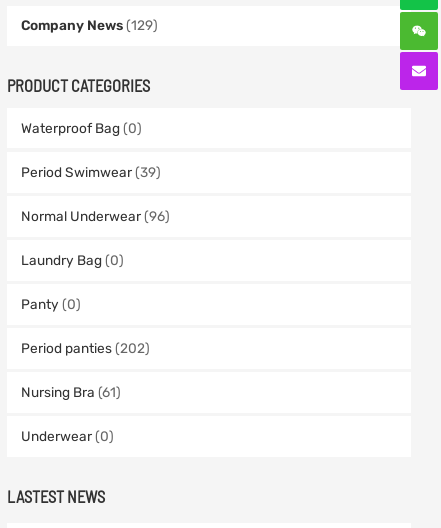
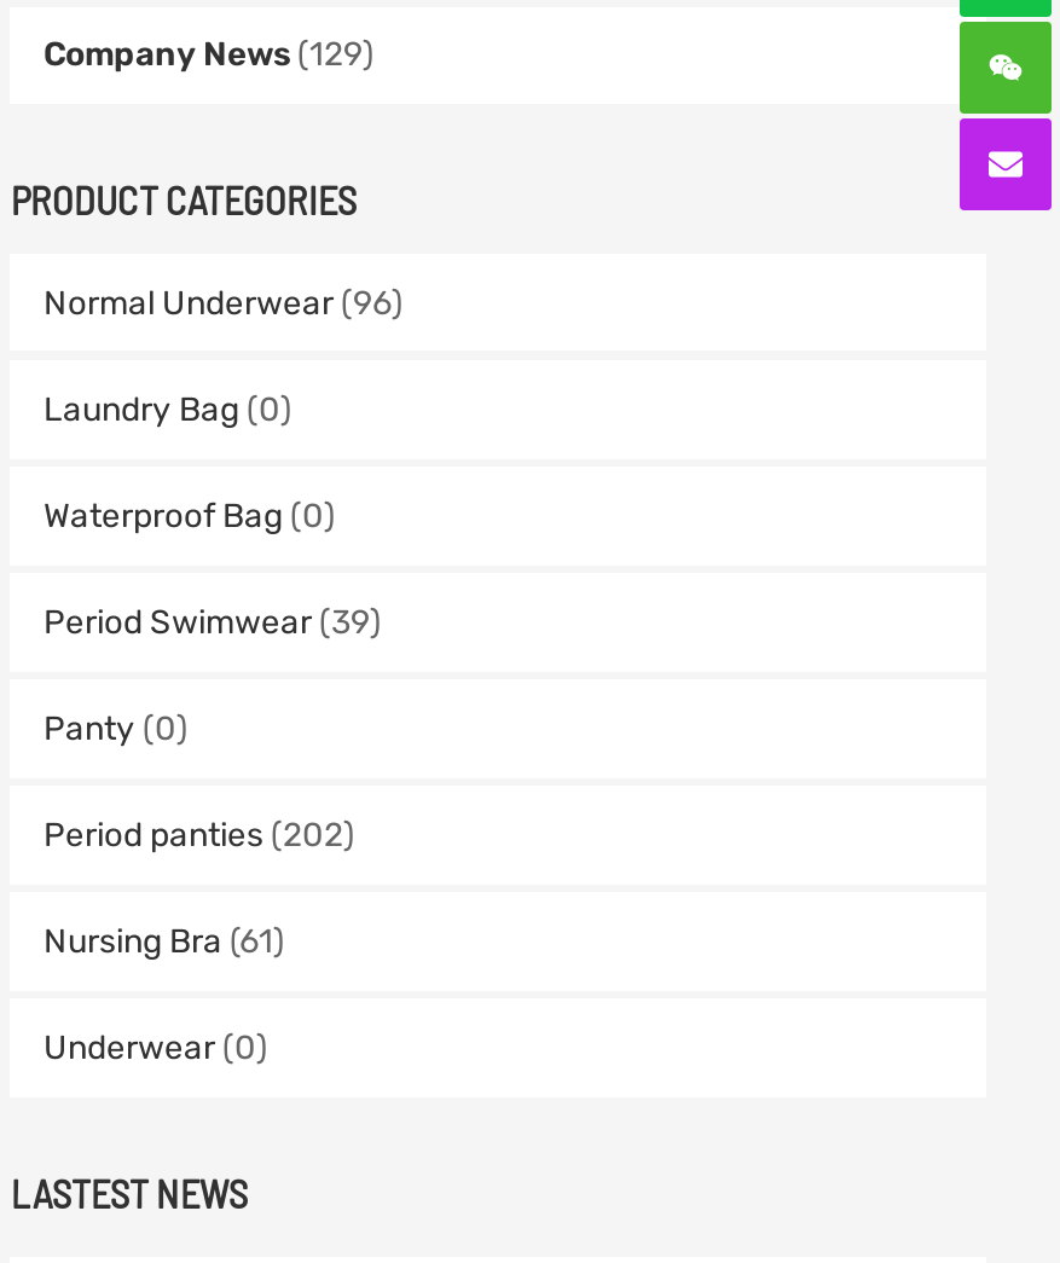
moved down: Waterproof Bag (0) | Period Swimwear (39)

moved up: Normal Underwear (96) | Laundry Bag (0)
